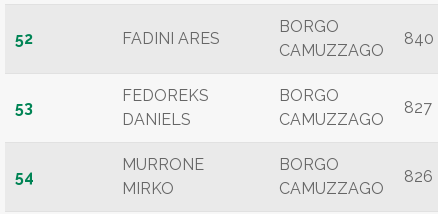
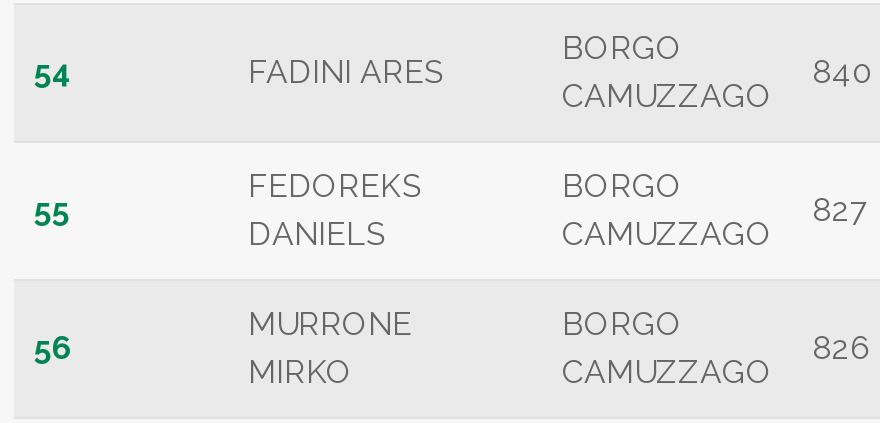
- 52
+ 54

- 53
+ 55

- 54
+ 56
